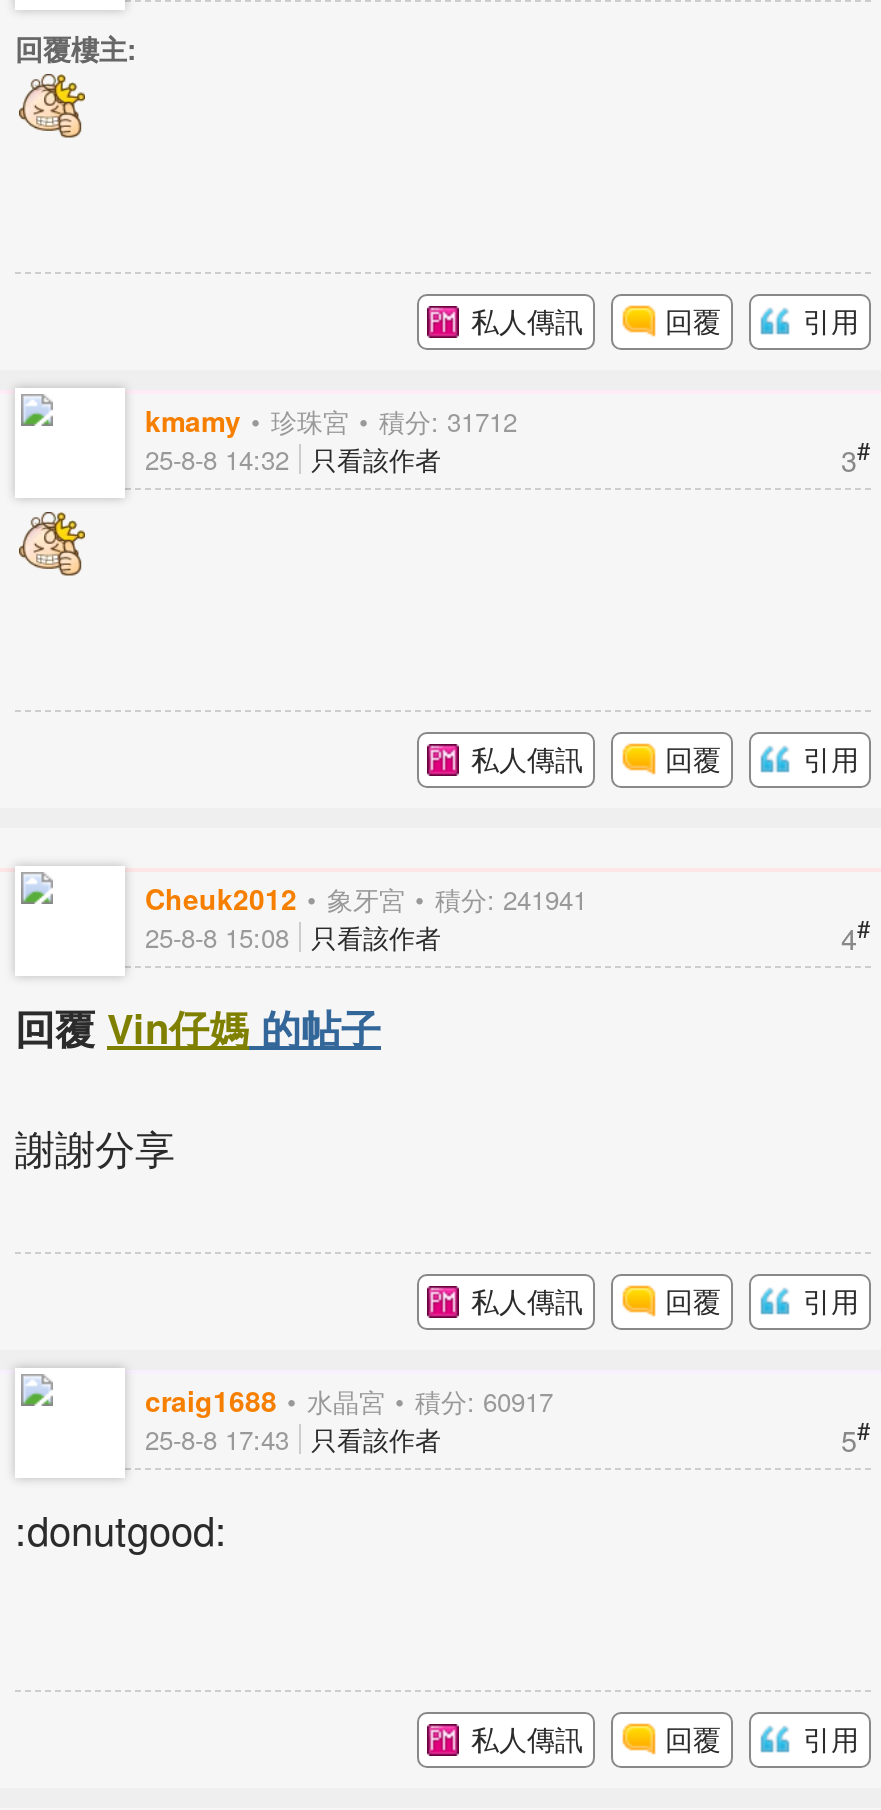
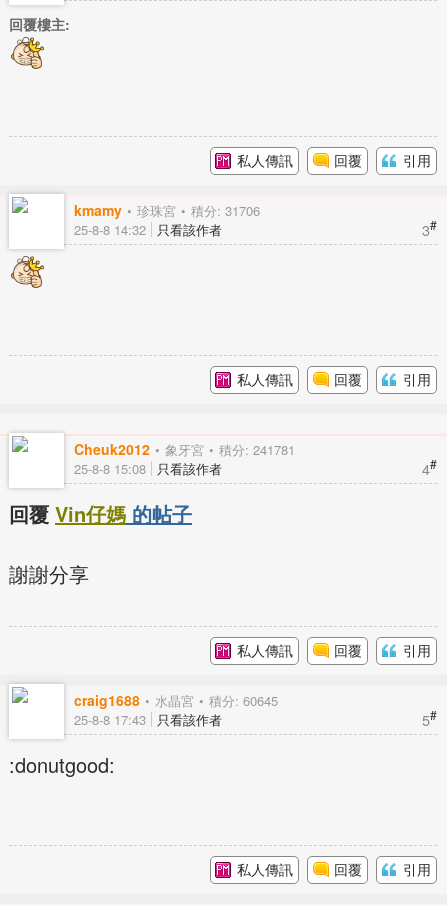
- kmamy 珍珠宮 積分: 31712
+ kmamy 珍珠宮 積分: 31706

- Cheuk2012 象牙宮 積分: 241941
+ Cheuk2012 象牙宮 積分: 241781

- craig1688 水晶宮 積分: 60917
+ craig1688 水晶宮 積分: 60645
